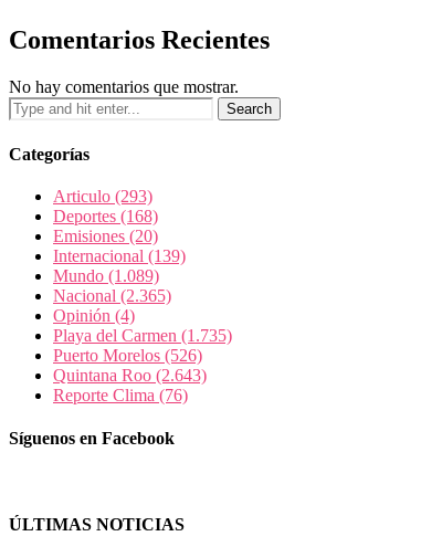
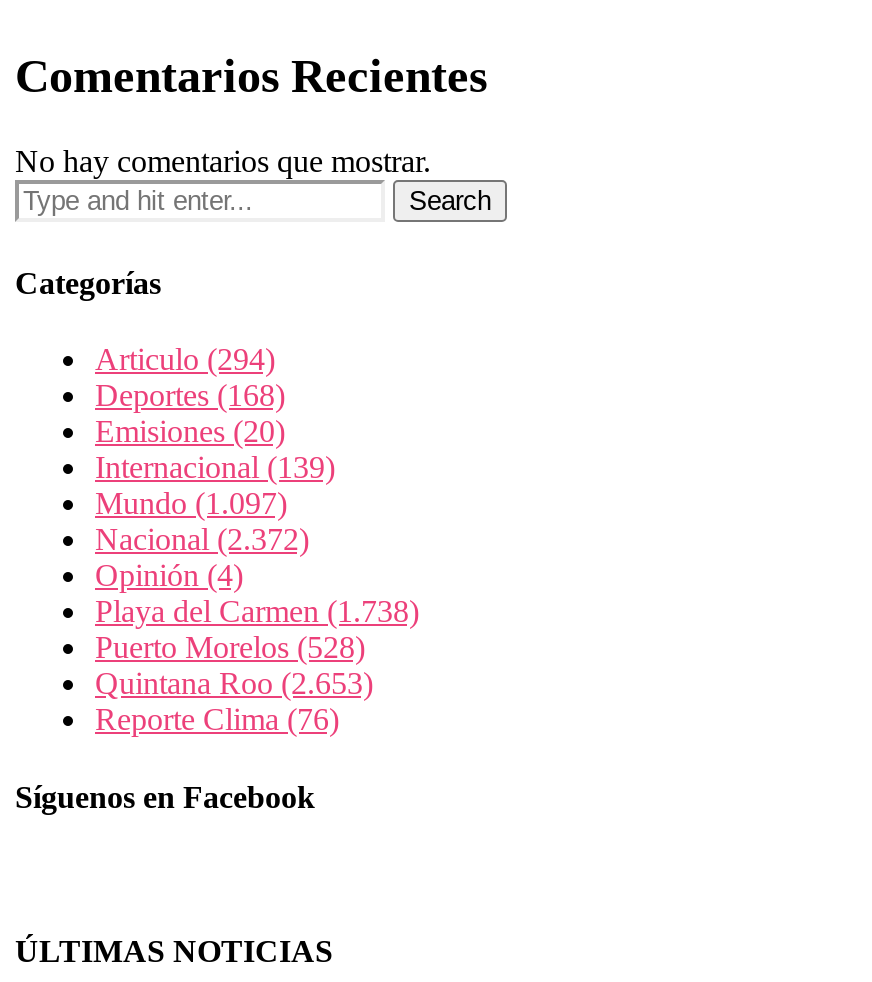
- Articulo (293)
+ Articulo (294)

- Mundo (1.089)
+ Mundo (1.097)

- Nacional (2.365)
+ Nacional (2.372)

- Playa del Carmen (1.735)
+ Playa del Carmen (1.738)

- Puerto Morelos (526)
+ Puerto Morelos (528)

- Quintana Roo (2.643)
+ Quintana Roo (2.653)
